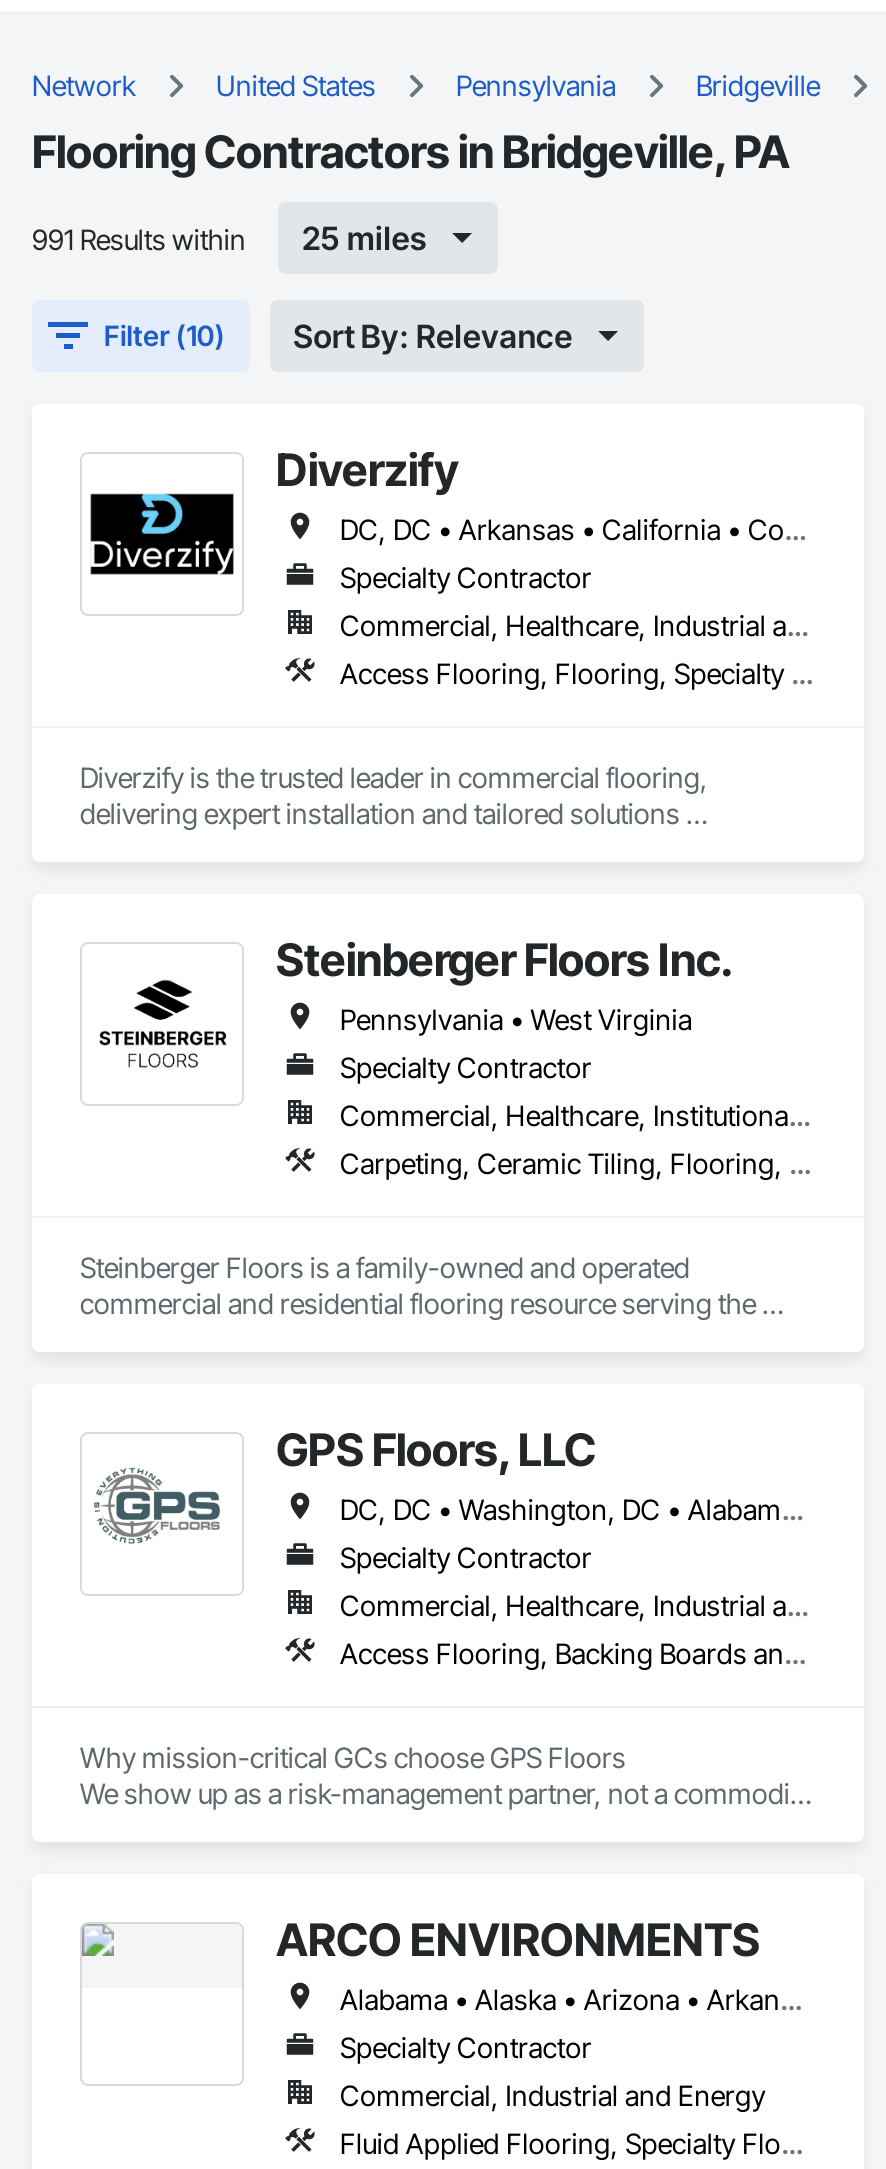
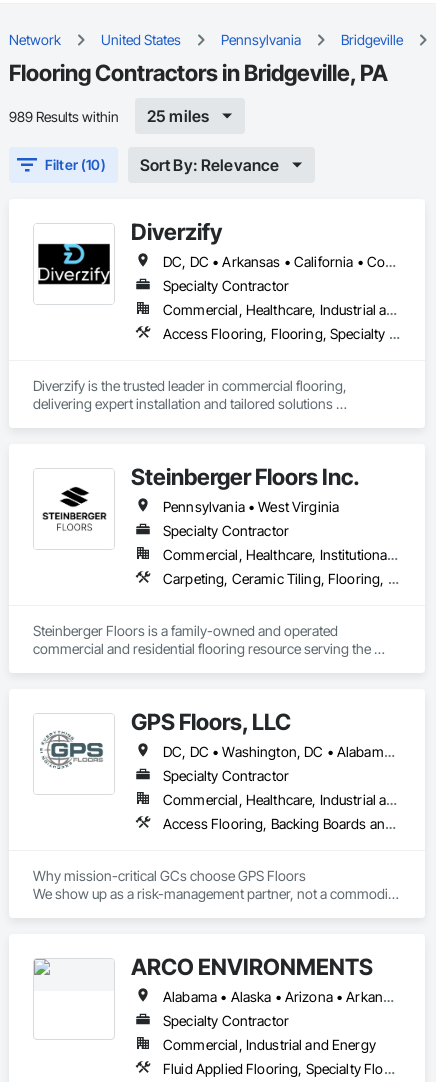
- 991 Results within
+ 989 Results within
